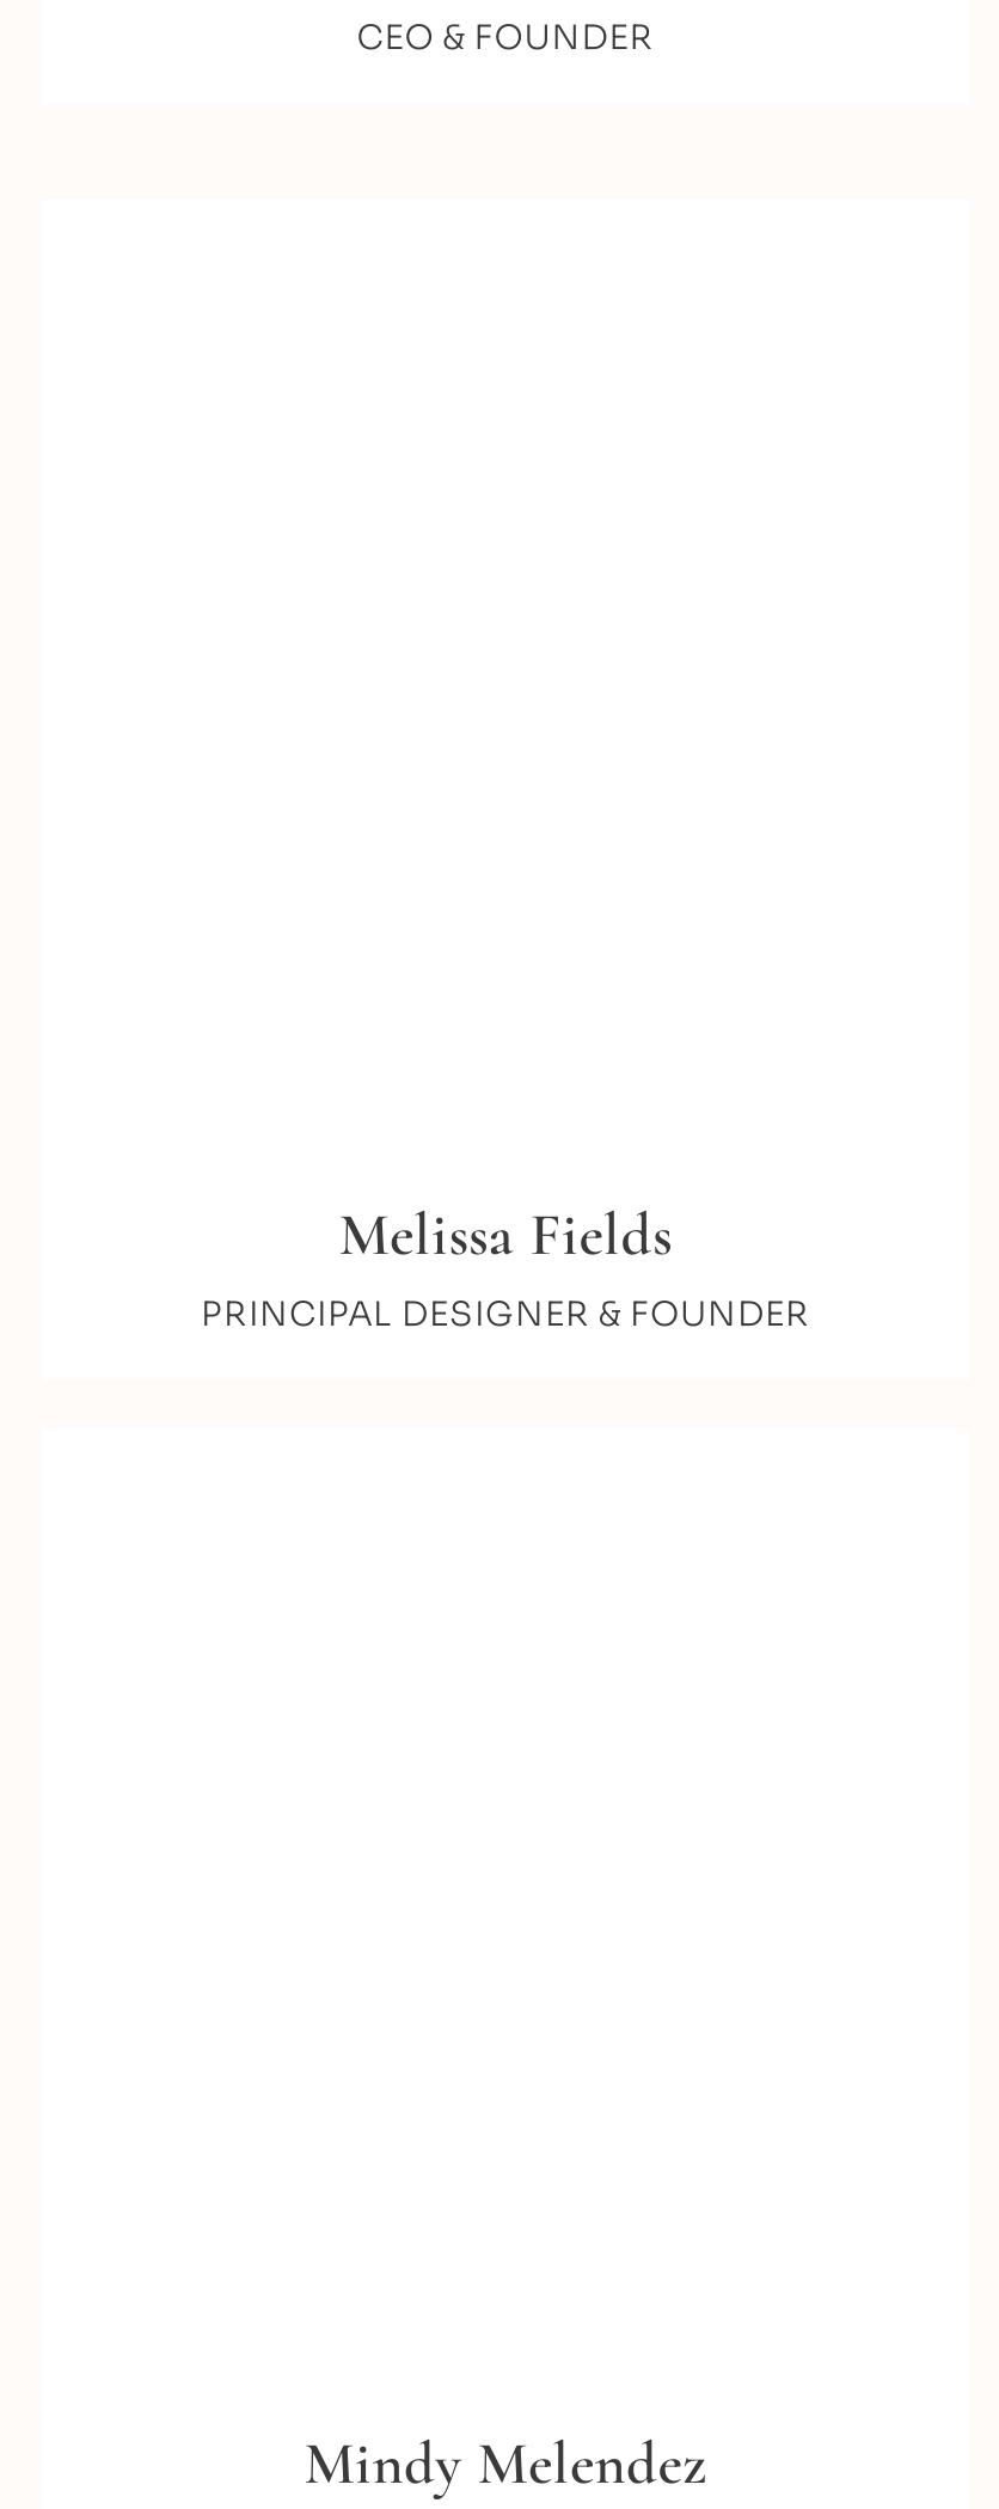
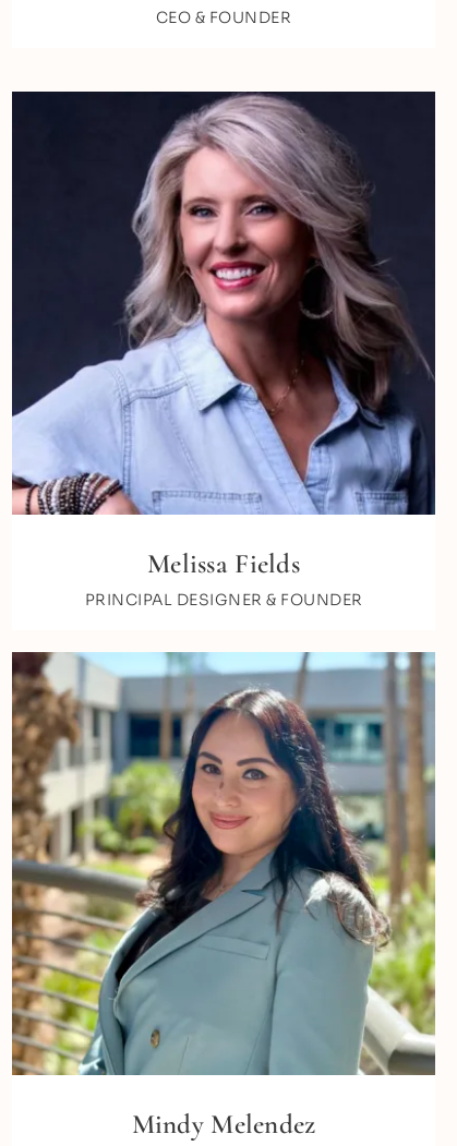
+ [image]

+ [image]
